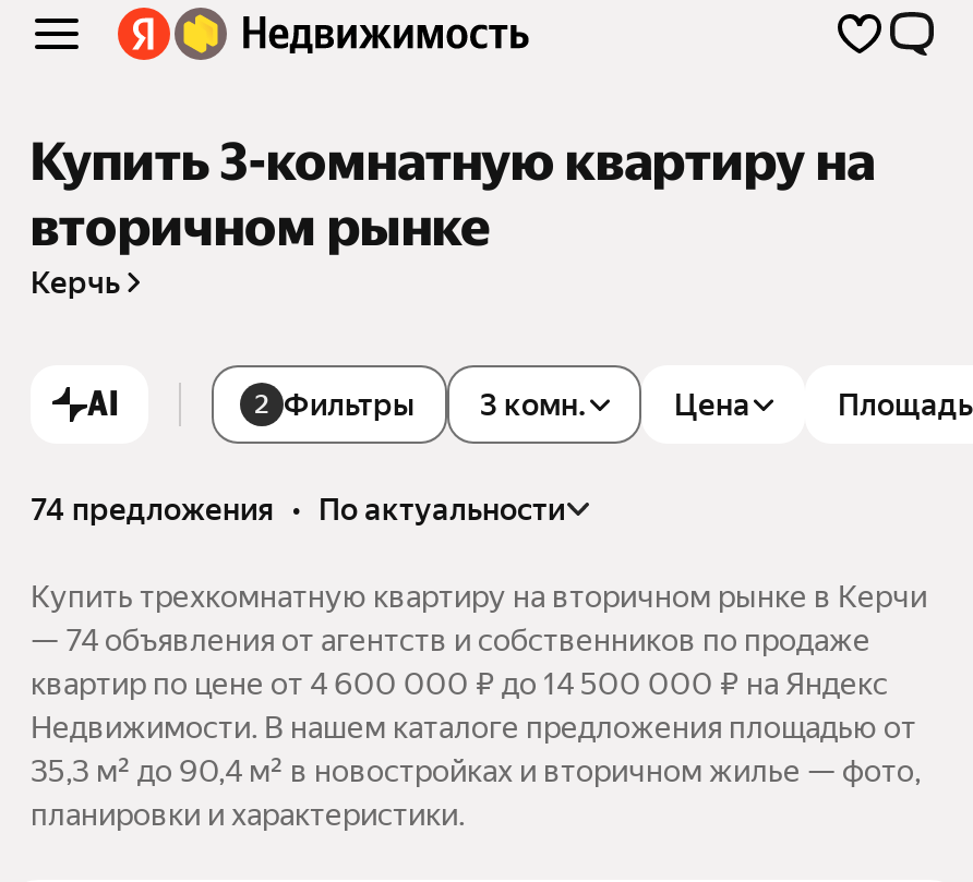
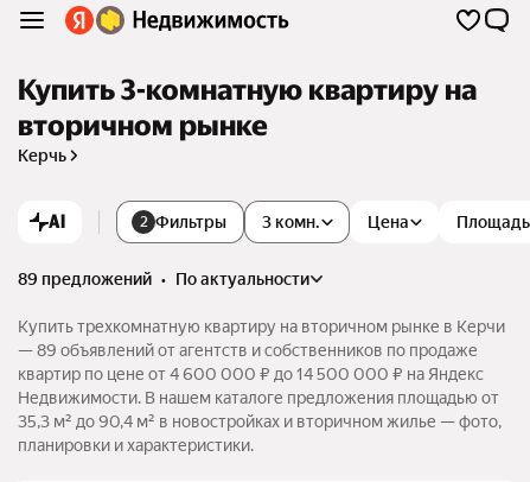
- 74 предложения • по актуальности
+ 89 предложений • по актуальности

- — 74 объявления от агентств и собственников по продаже
+ — 89 объявлений от агентств и собственников по продаже
